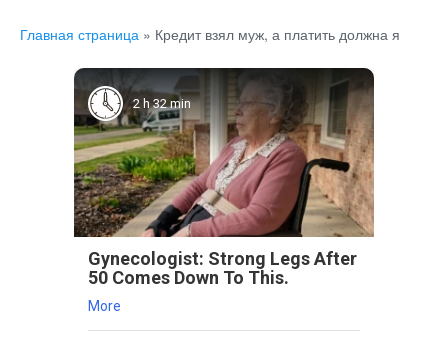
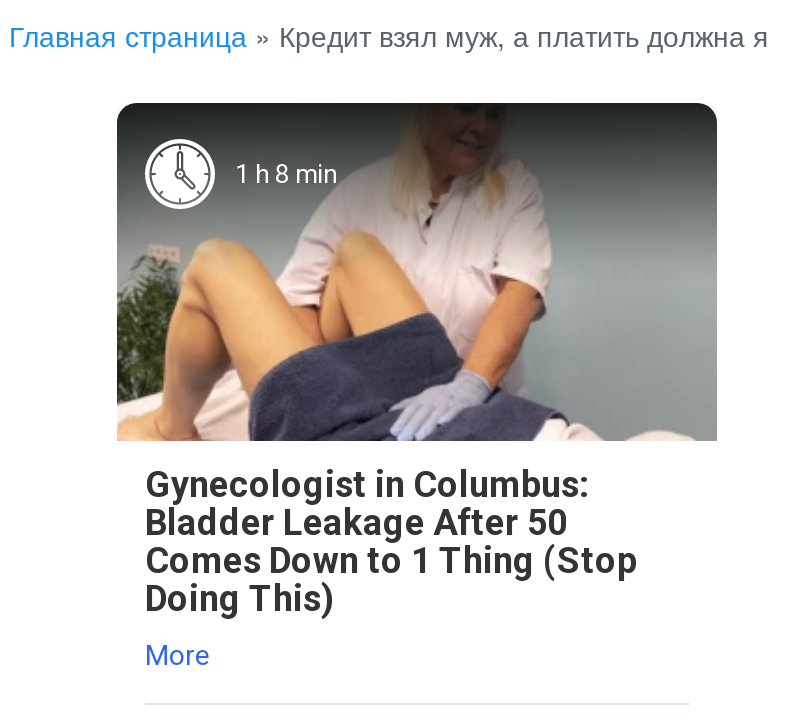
- [image]
- 2 h 32 min
+ [image]
+ 1 h 8 min

- Gynecologist: Strong Legs After
- 50 Comes Down To This.
+ Gynecologist in Columbus:
+ Bladder Leakage After 50
+ Comes Down to 1 Thing (Stop
+ Doing This)
